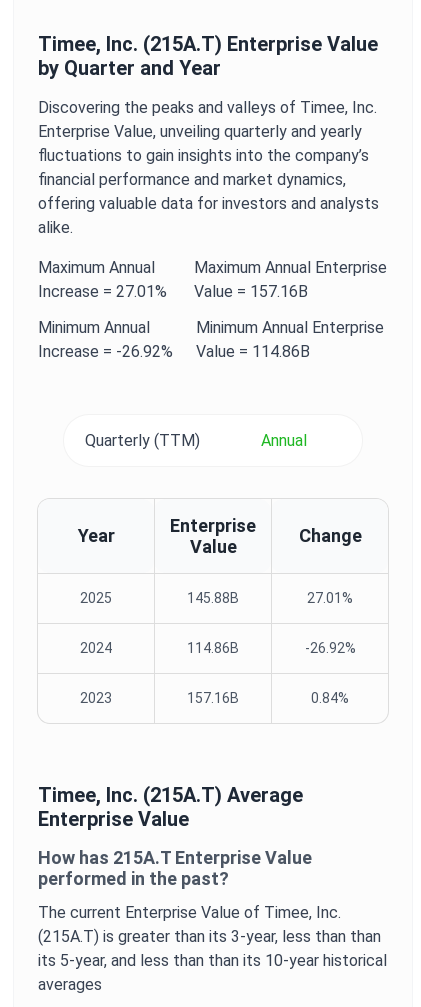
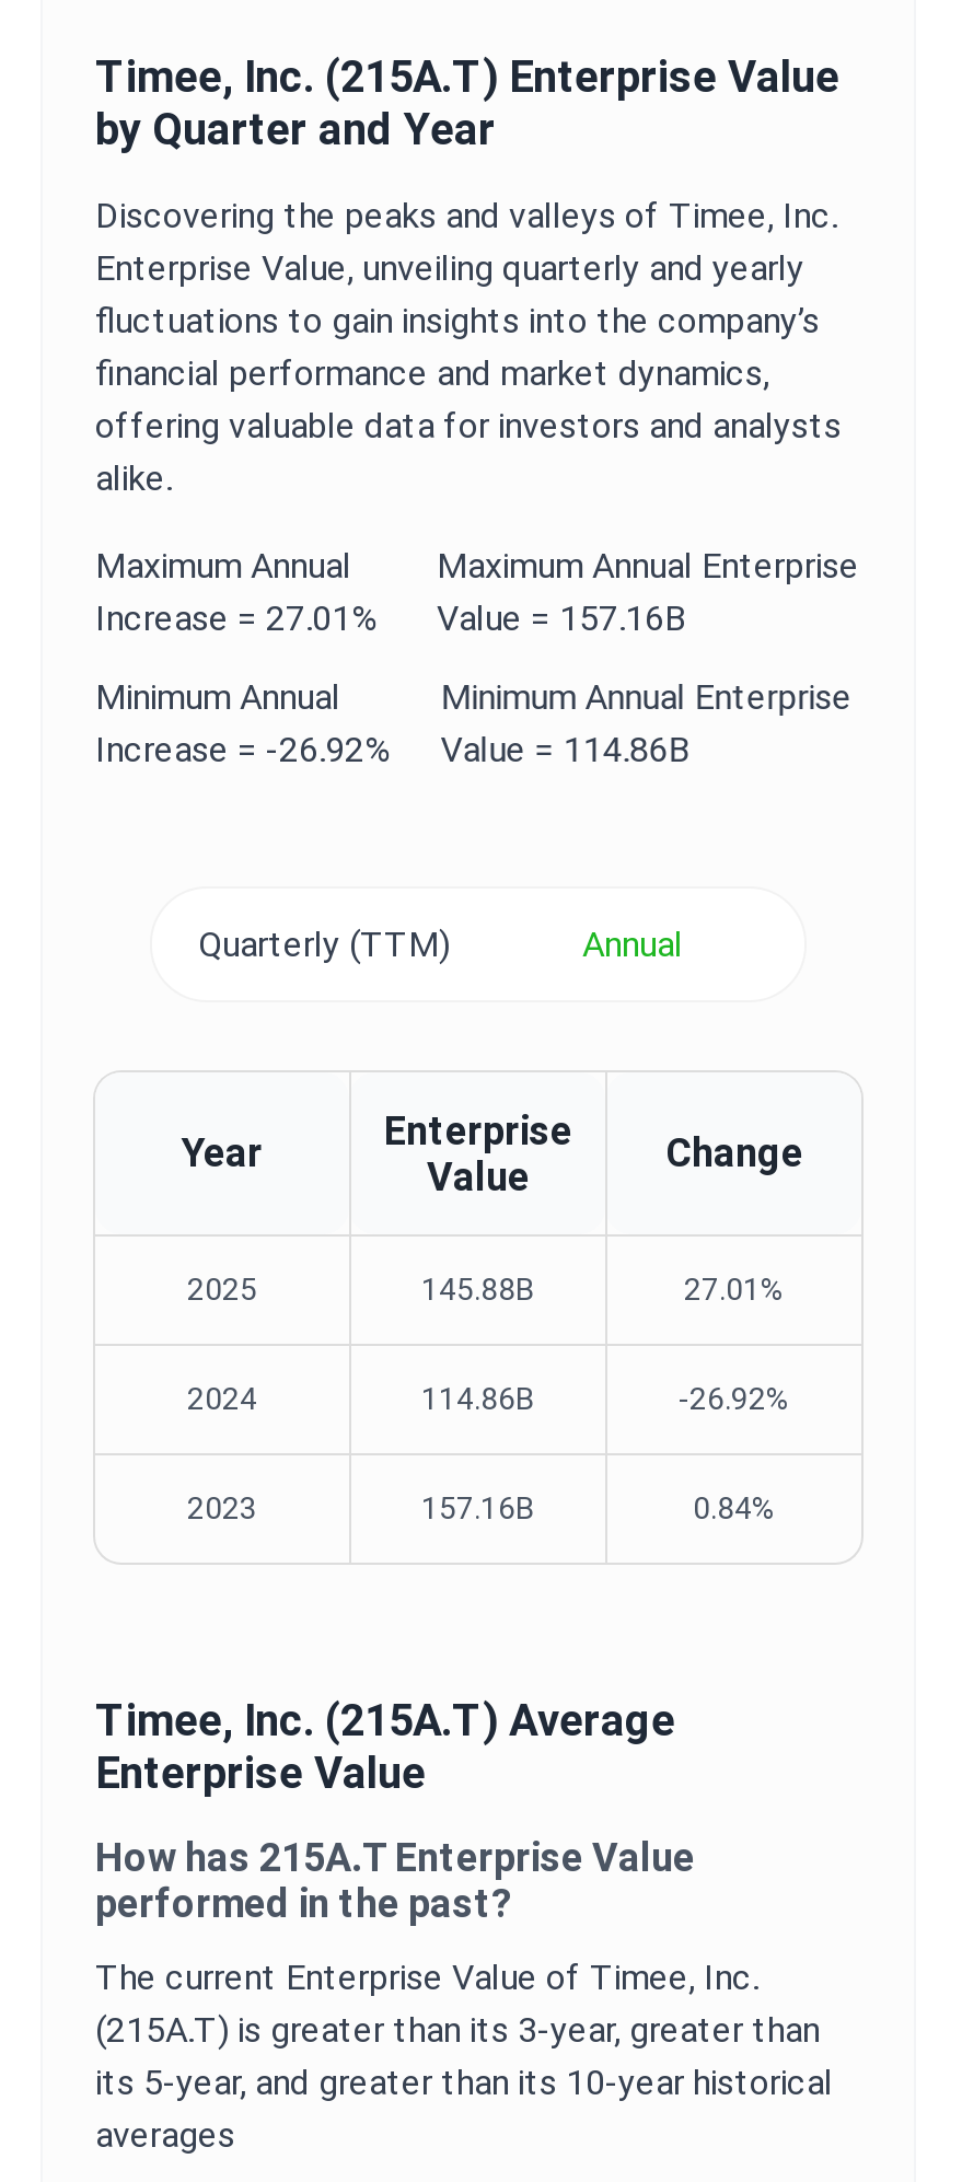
- (215A.T) is greater than its 3-year, less than than
- its 5-year, and less than than its 10-year historical
+ (215A.T) is greater than its 3-year, greater than
+ its 5-year, and greater than its 10-year historical
